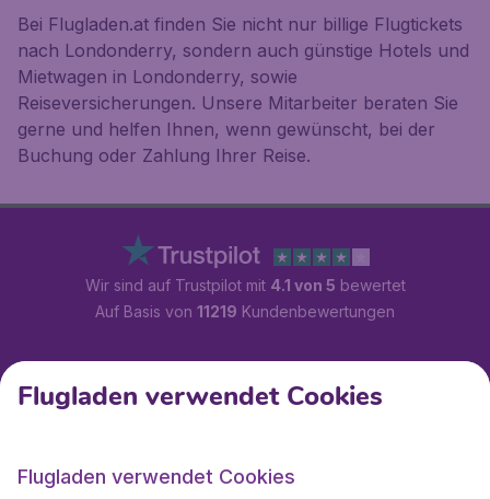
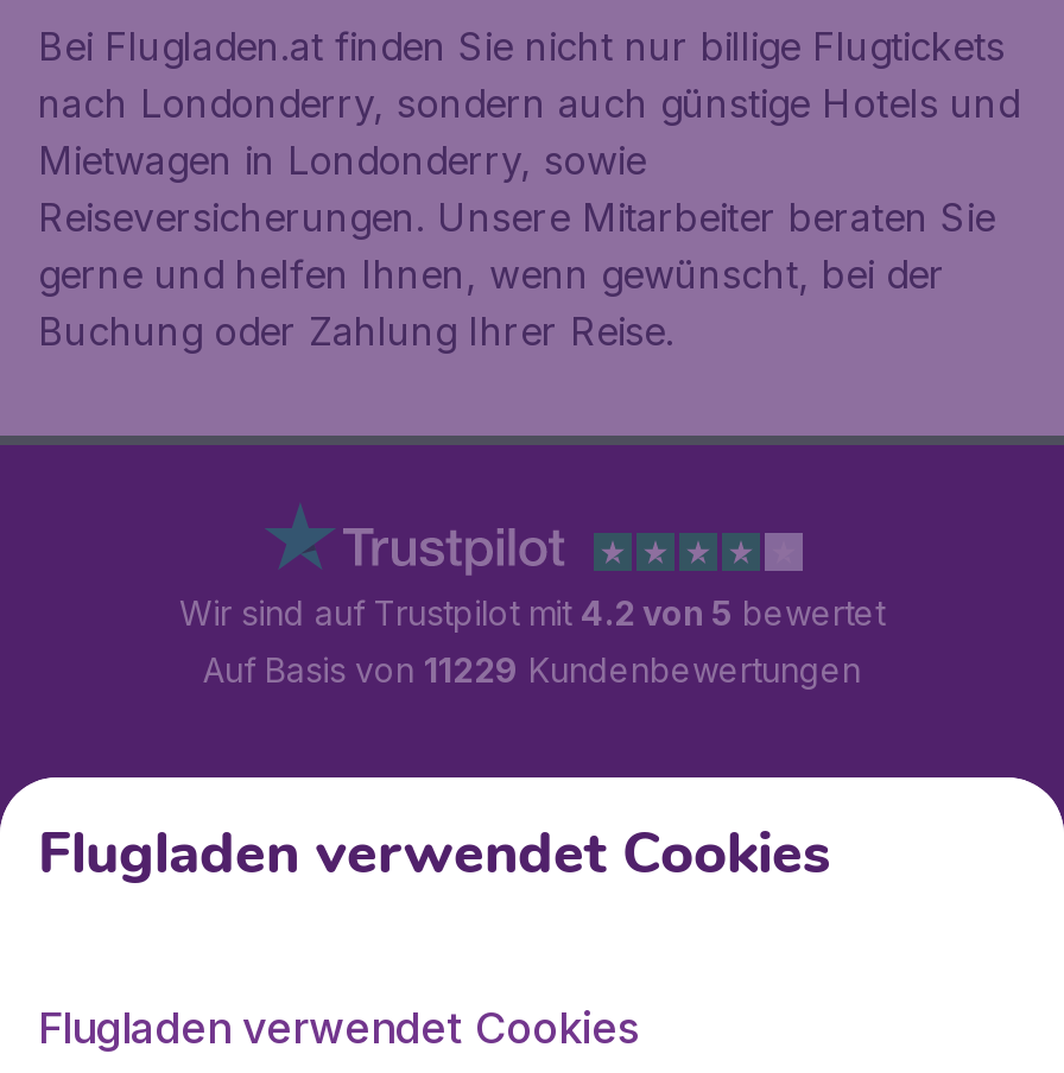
- Wir sind auf Trustpilot mit 4.1 von 5 bewertet
+ Wir sind auf Trustpilot mit 4.2 von 5 bewertet

- Auf Basis von 11219 Kundenbewertungen
+ Auf Basis von 11229 Kundenbewertungen
